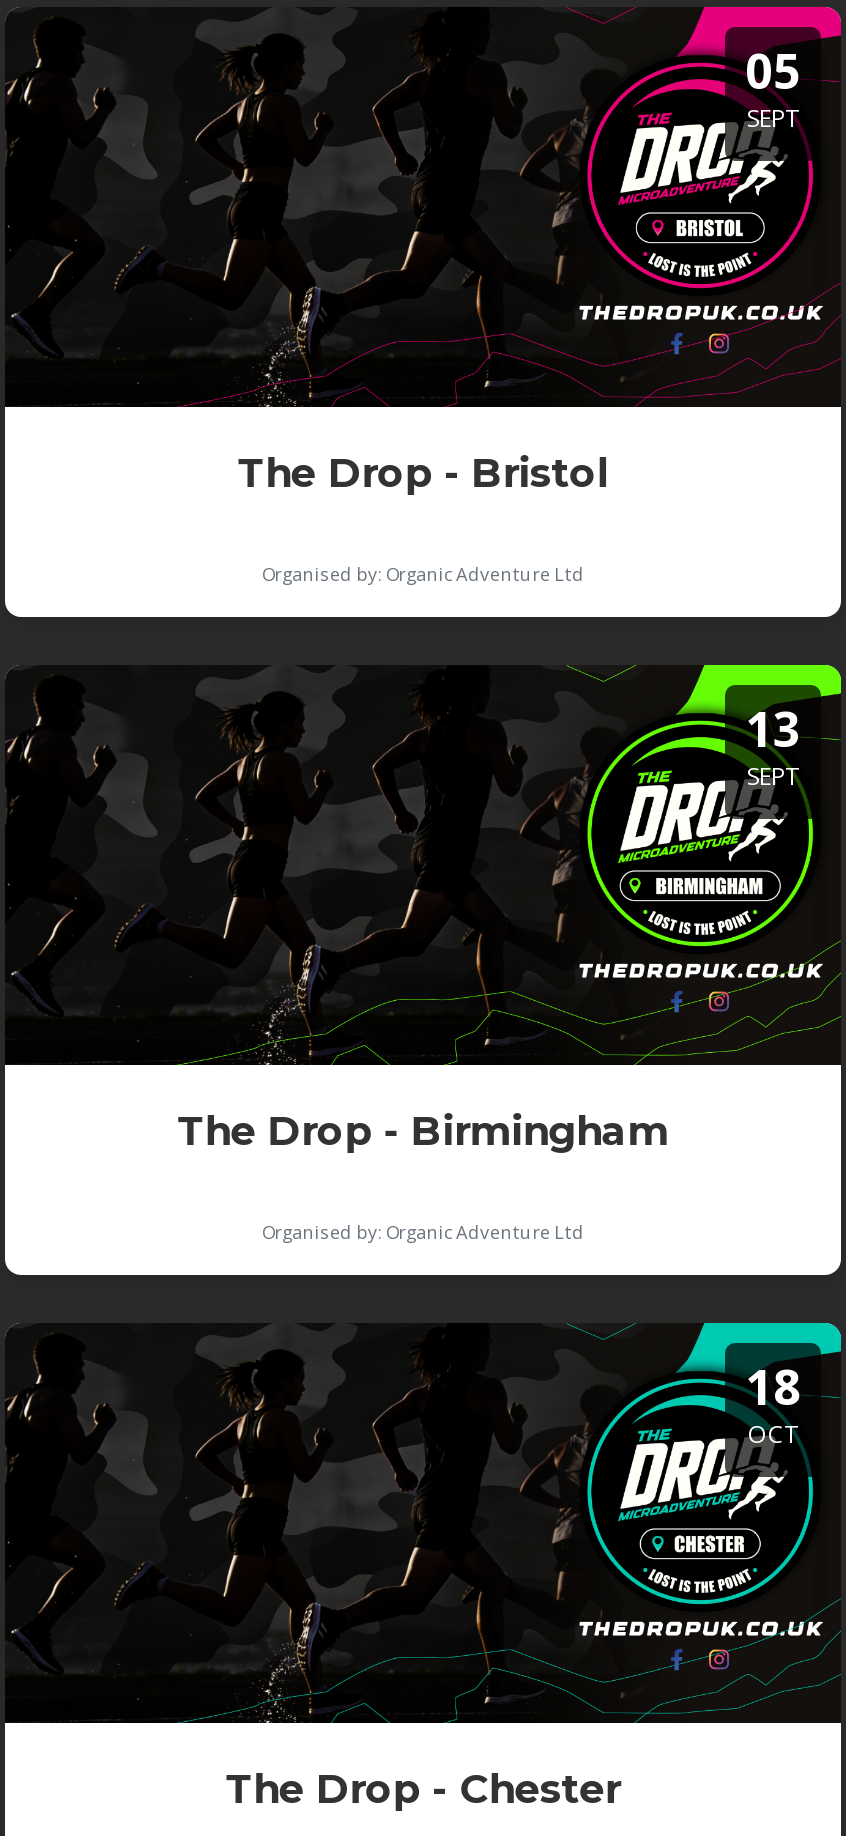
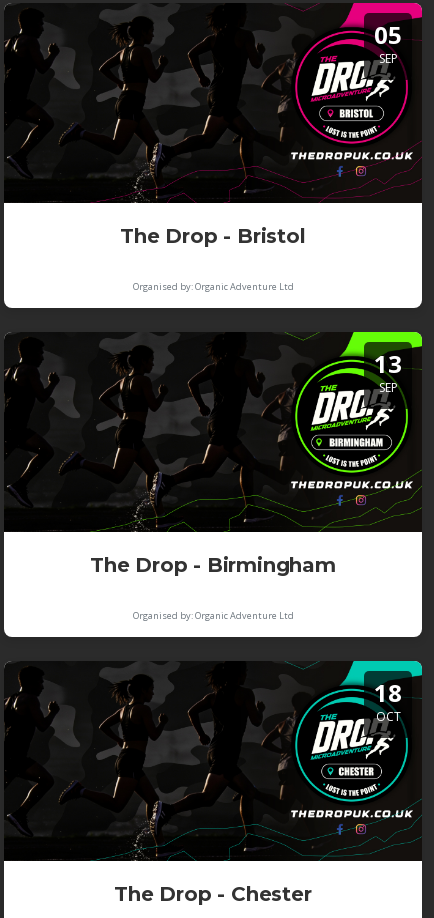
- SEPT
+ SEP

- SEPT
+ SEP
